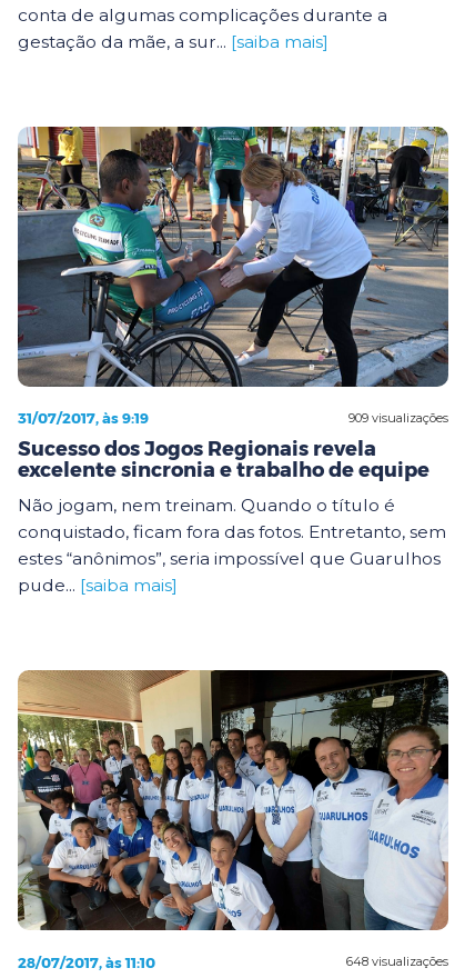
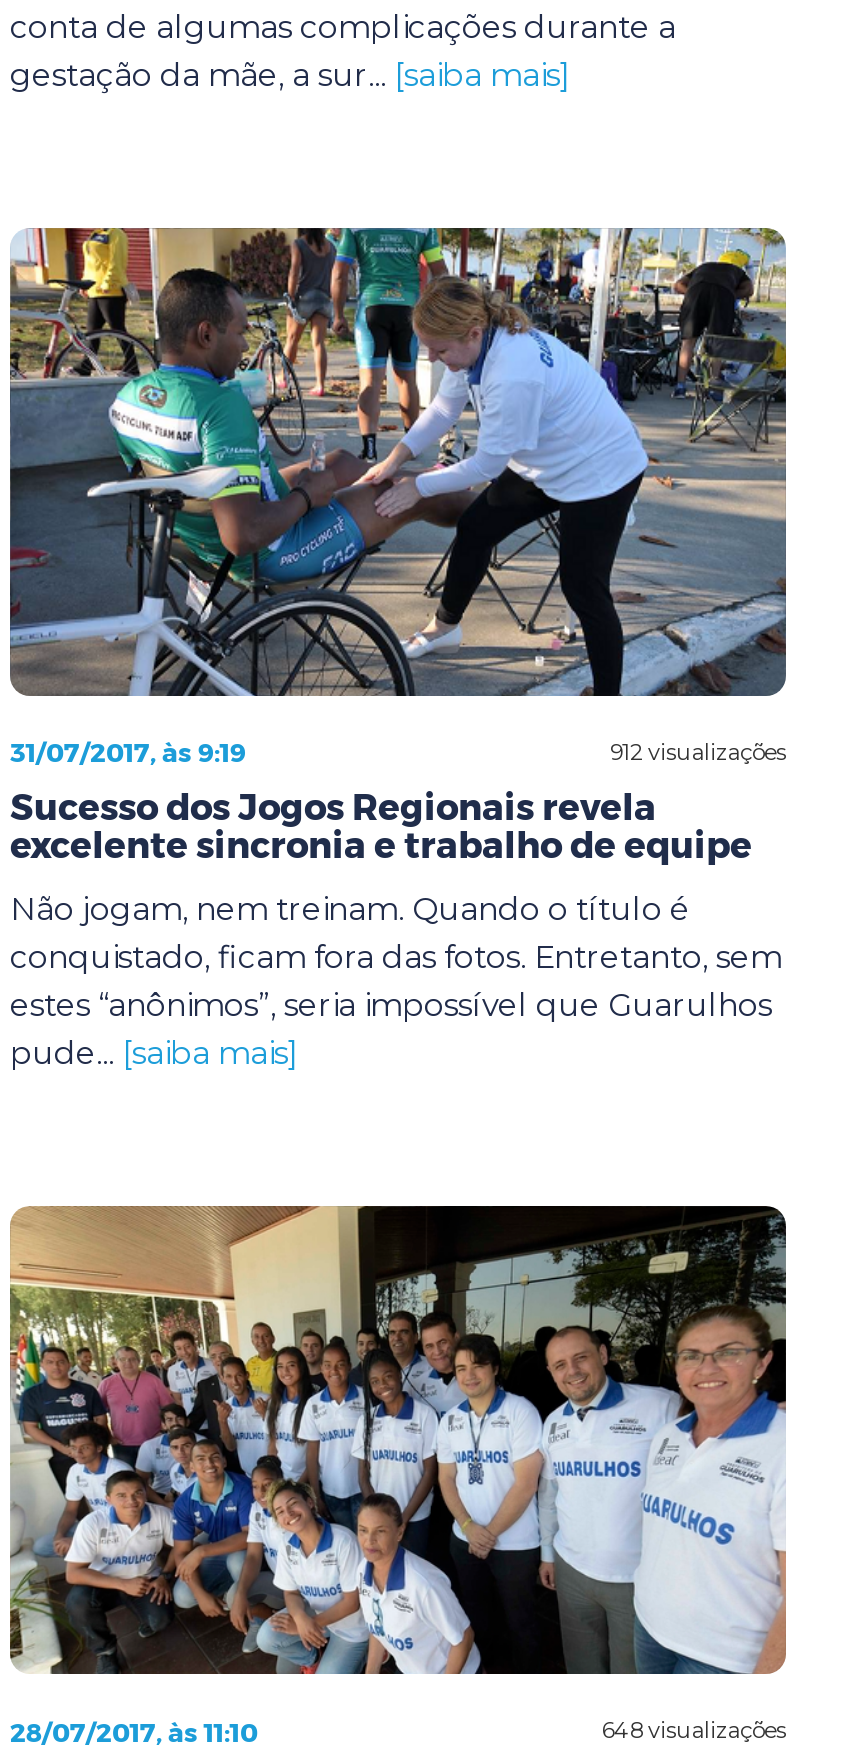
- 909 visualizações
+ 912 visualizações
